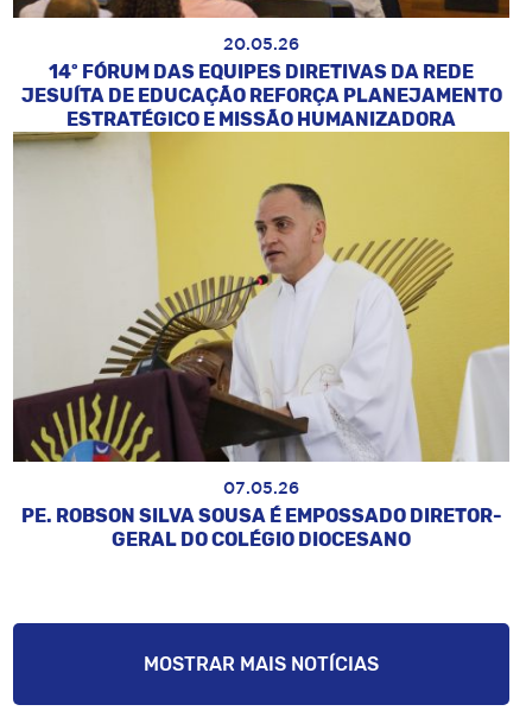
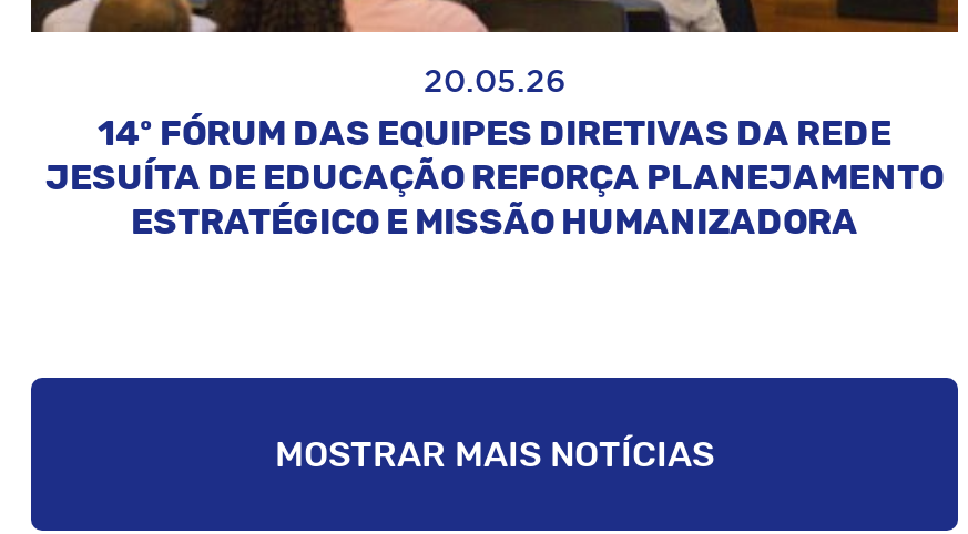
- [image]
- 07.05.26
- PE. ROBSON SILVA SOUSA É EMPOSSADO DIRETOR-
- GERAL DO COLÉGIO DIOCESANO
